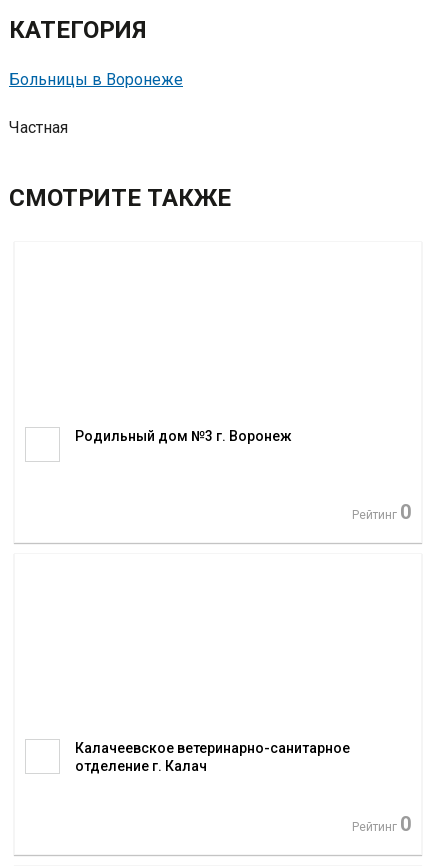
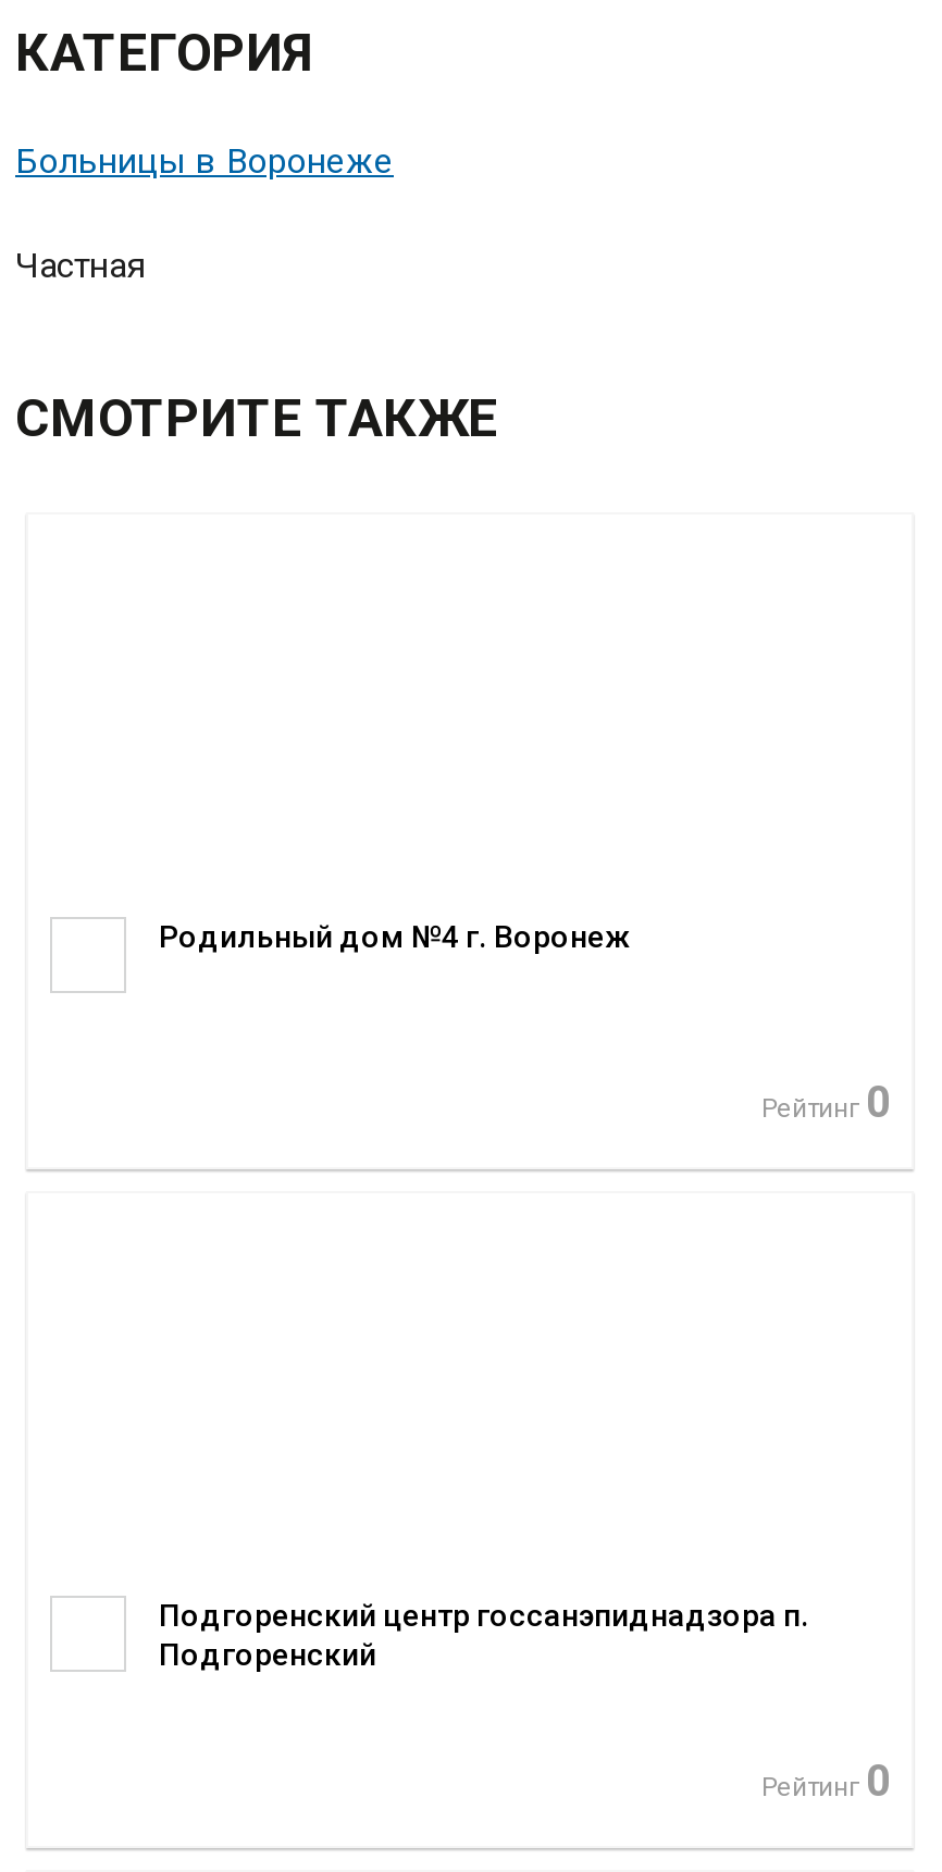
- Родильный дом №3 г. Воронеж
+ Родильный дом №4 г. Воронеж

- Калачеевское ветеринарно-санитарное
- отделение г. Калач
+ Подгоренский центр госсанэпиднадзора п.
+ Подгоренский
